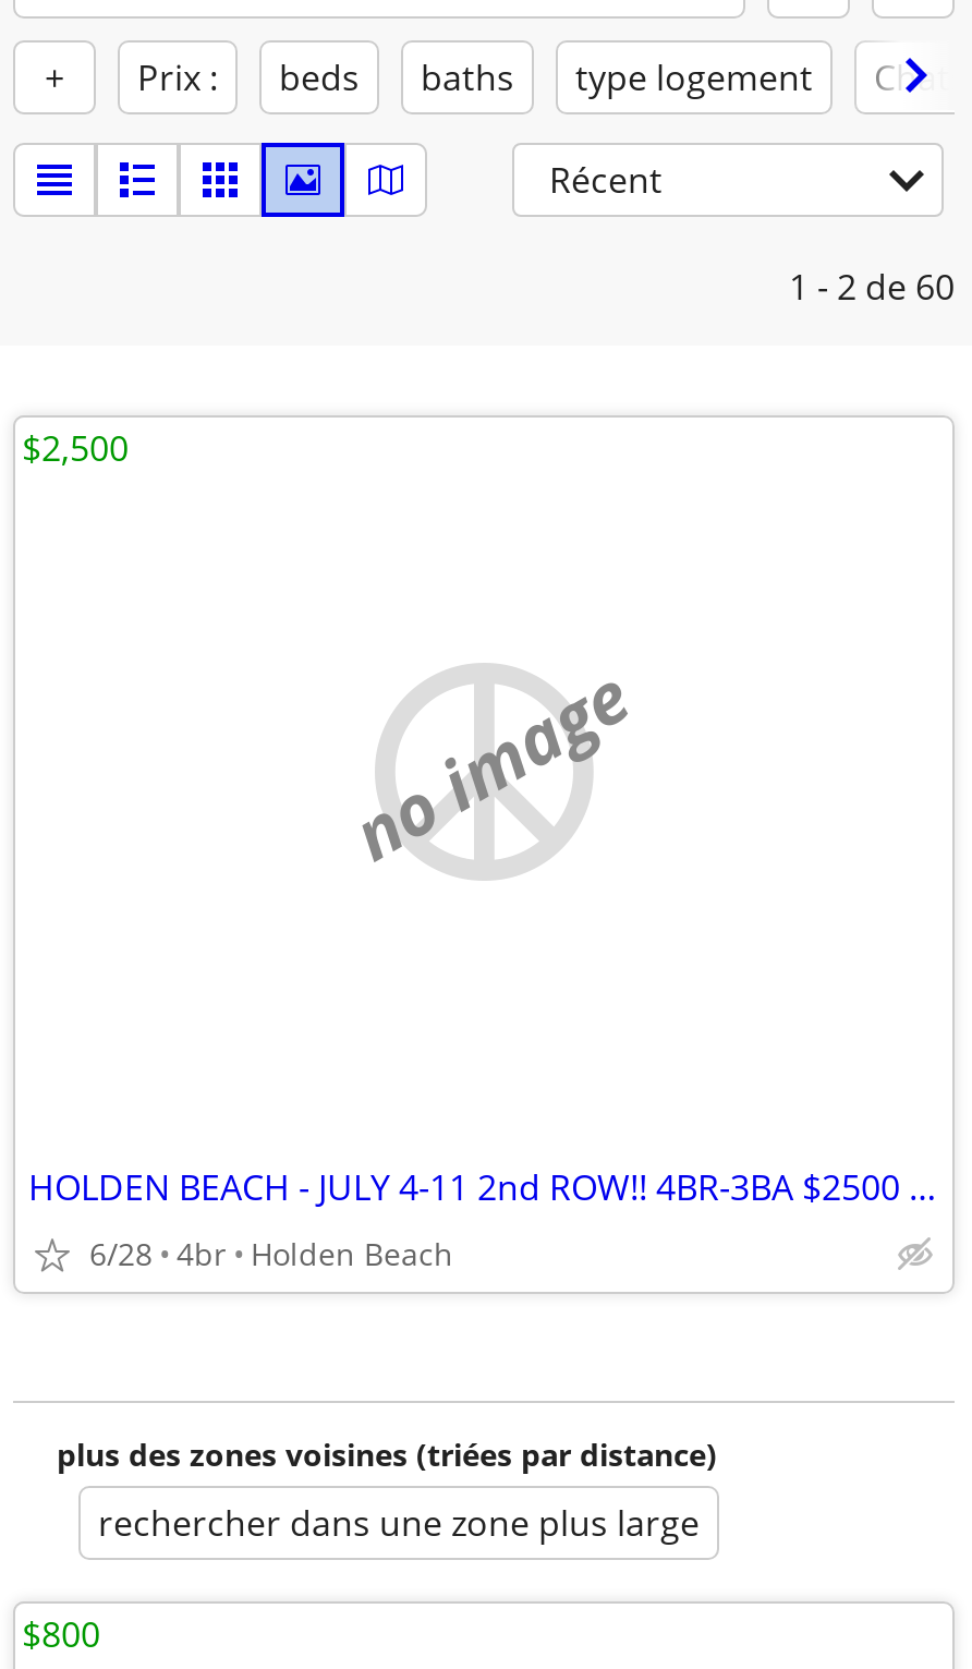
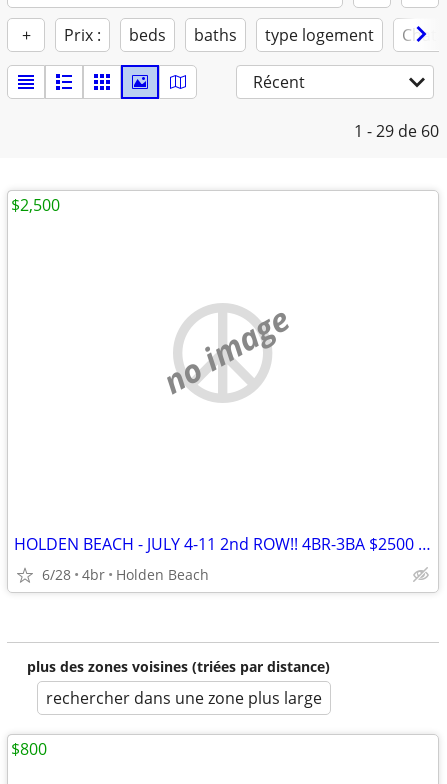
- 1 - 2 de 60
+ 1 - 29 de 60
